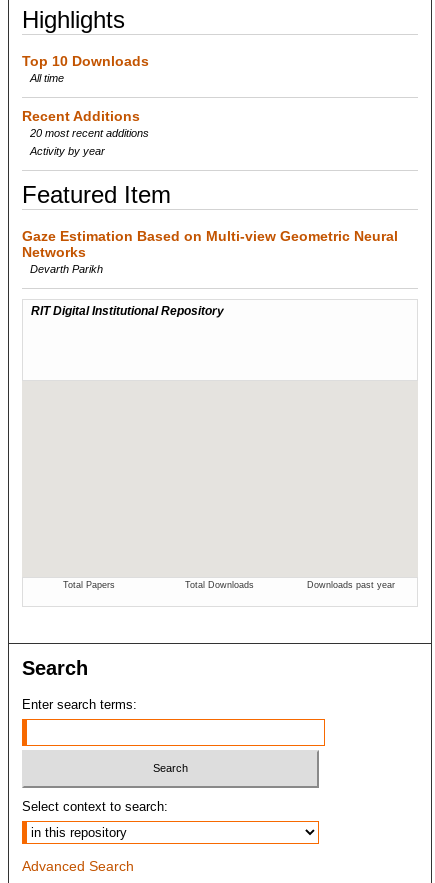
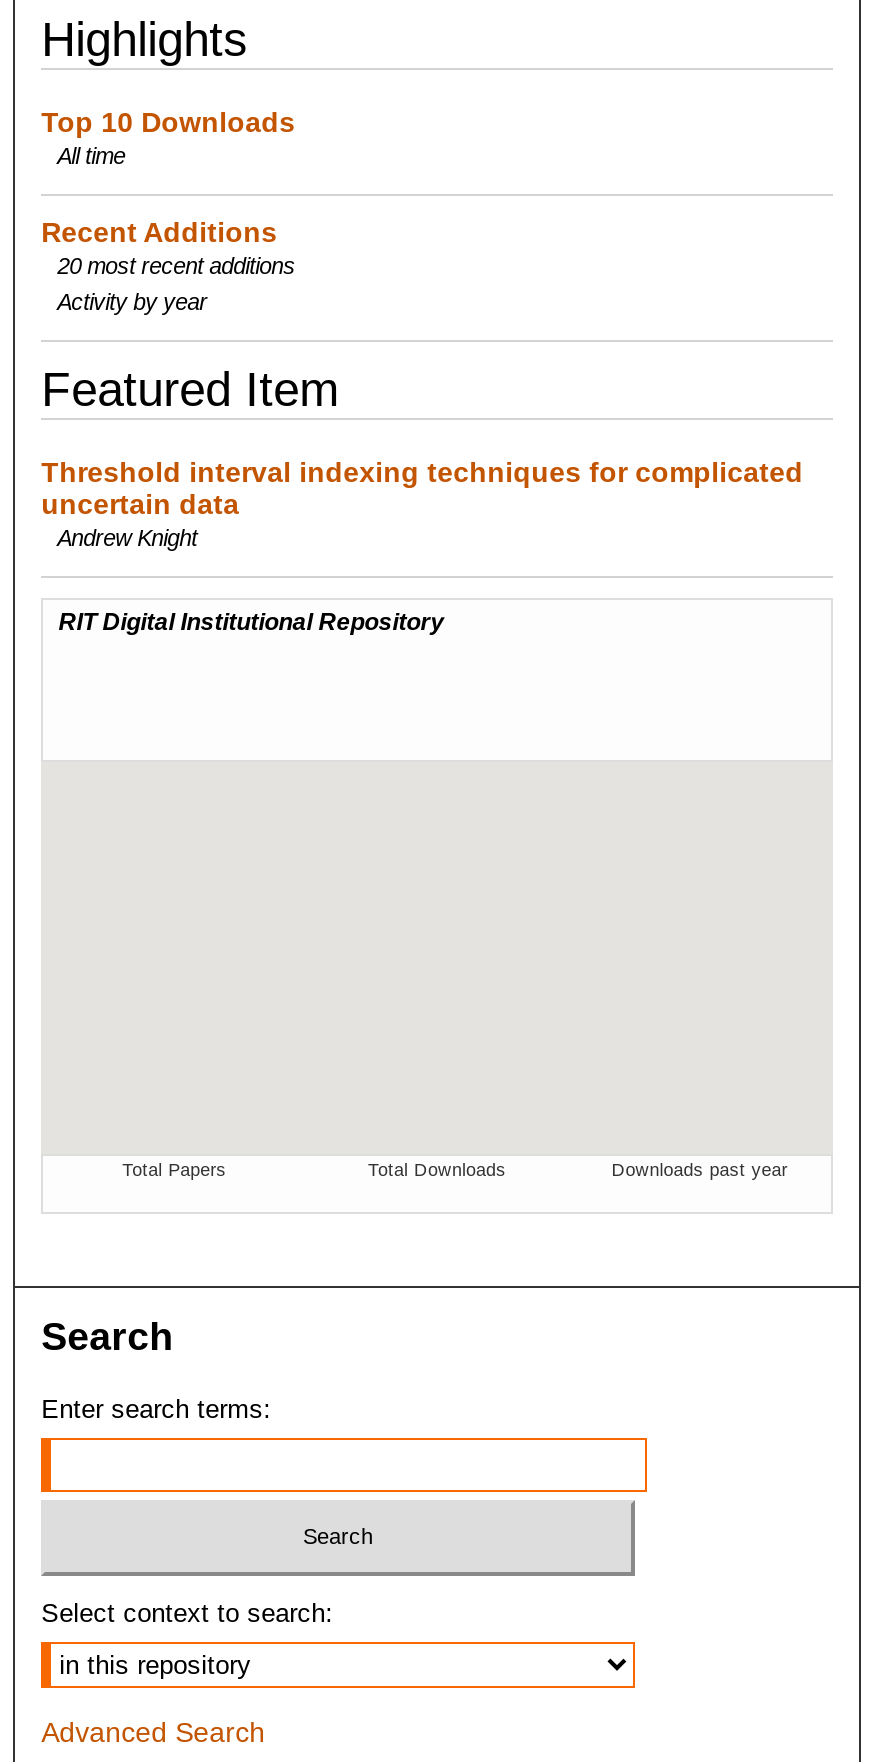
- Gaze Estimation Based on Multi-view Geometric Neural
- Networks
- Devarth Parikh
+ Threshold interval indexing techniques for complicated
+ uncertain data
+ Andrew Knight
